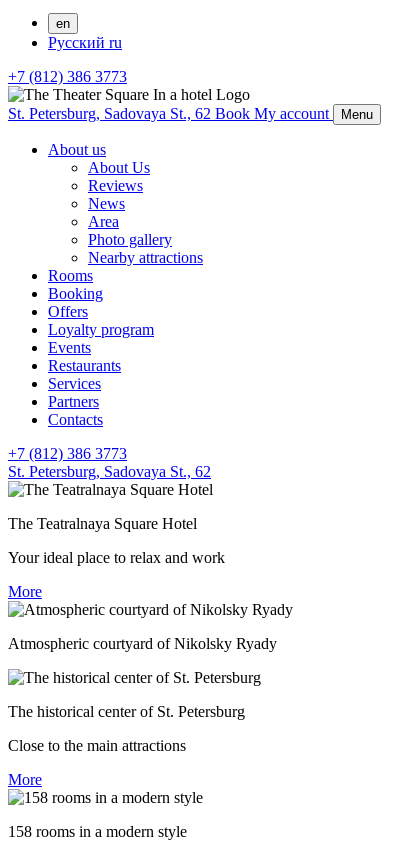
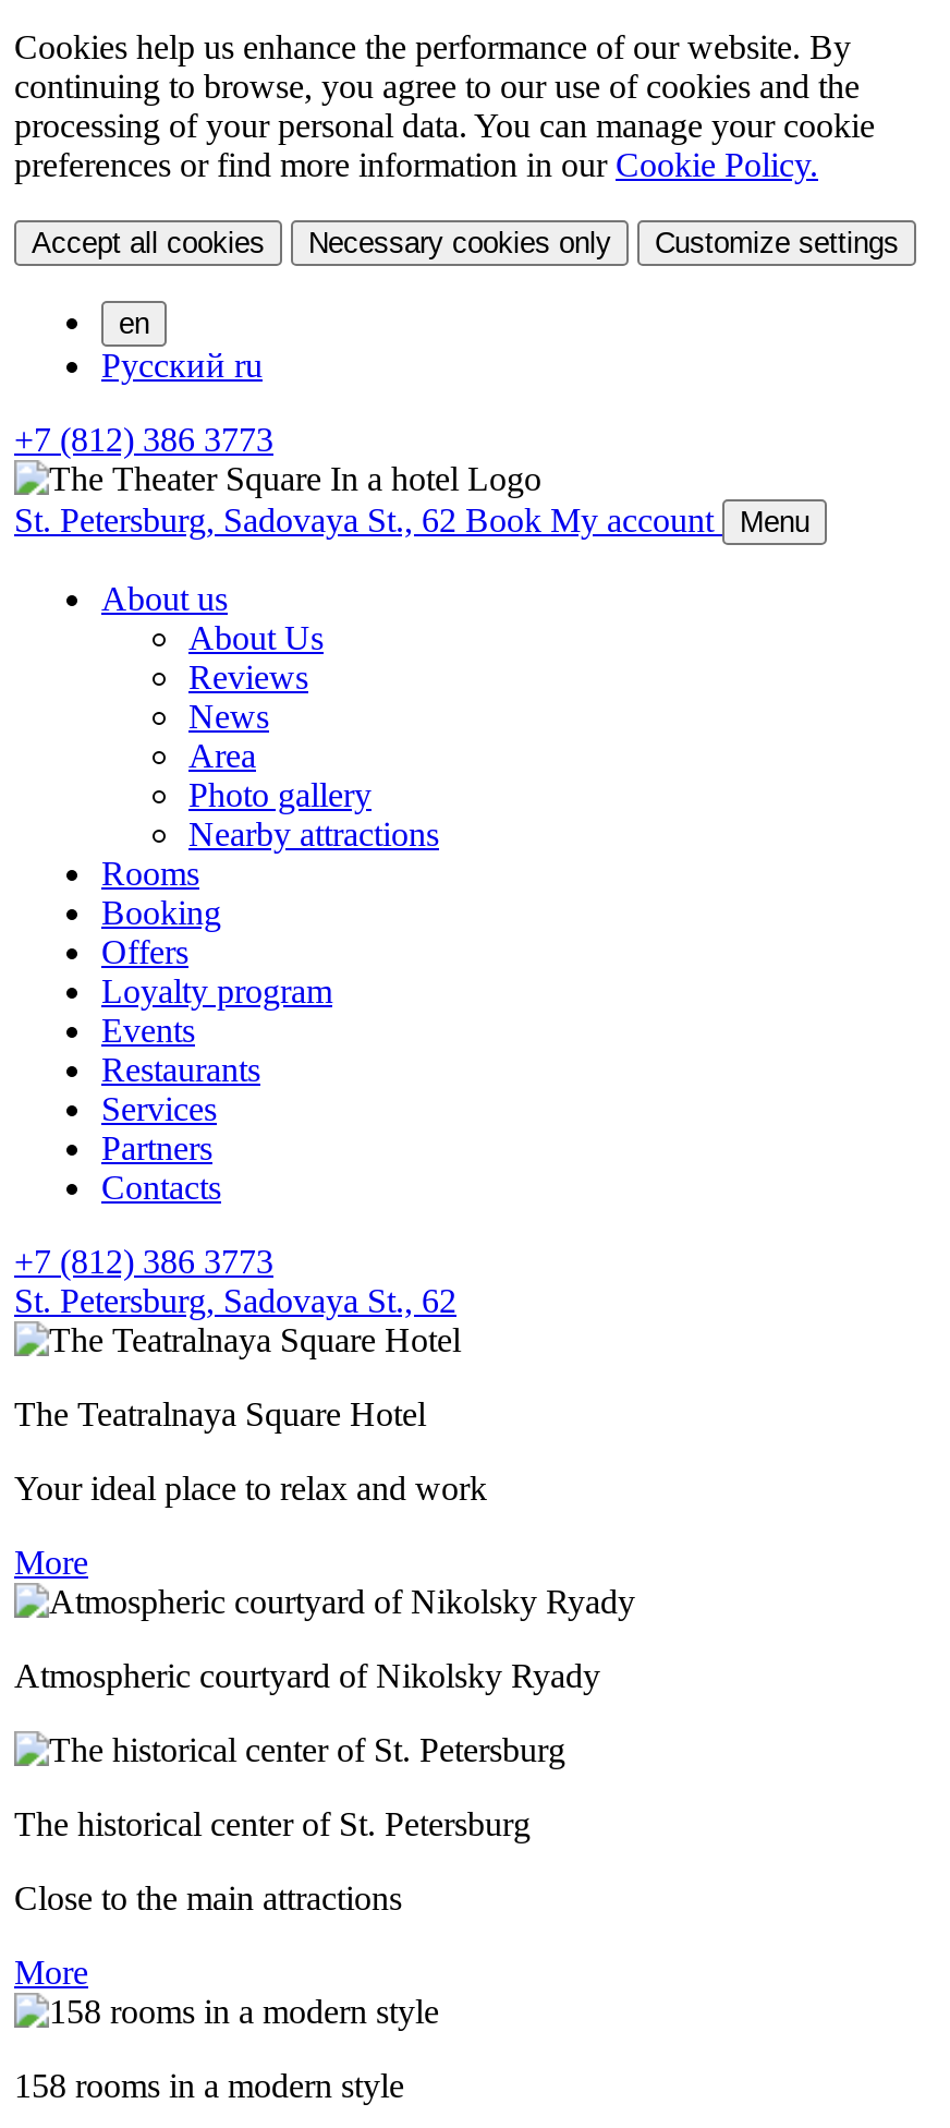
+ Cookies help us enhance the performance of our website. By
+ continuing to browse, you agree to our use of cookies and the
+ processing of your personal data. You can manage your cookie
+ preferences or find more information in our Cookie Policy.
+ Accept all cookies
+ Necessary cookies only
+ Customize settings
